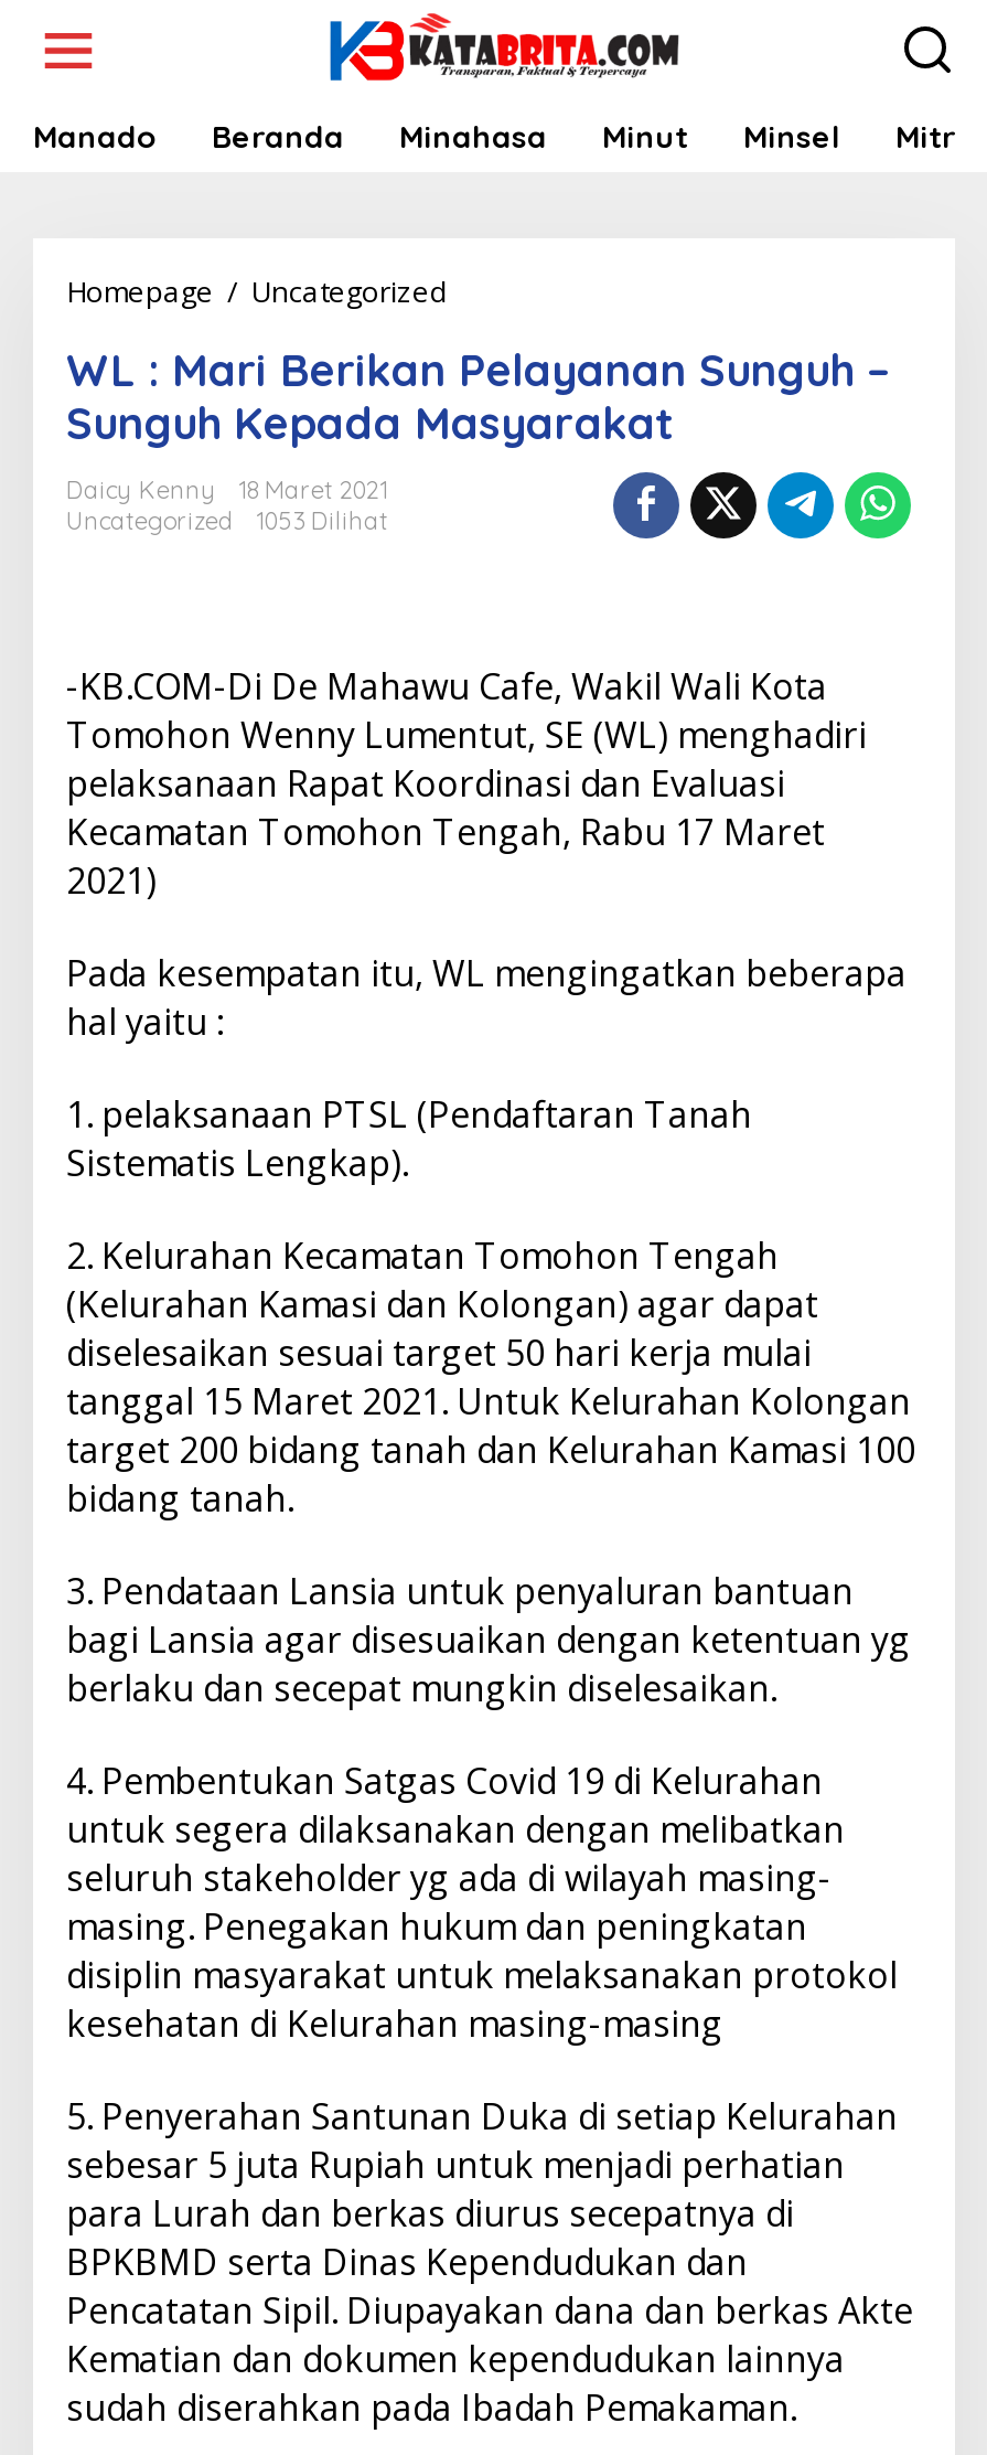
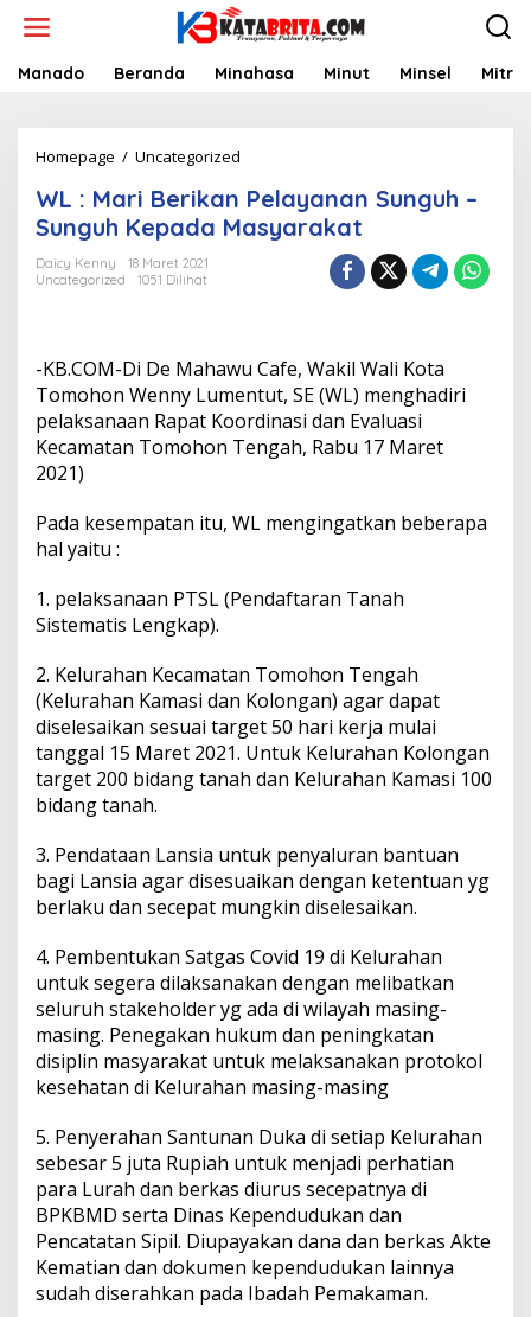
- 1053 Dilihat
+ 1051 Dilihat
